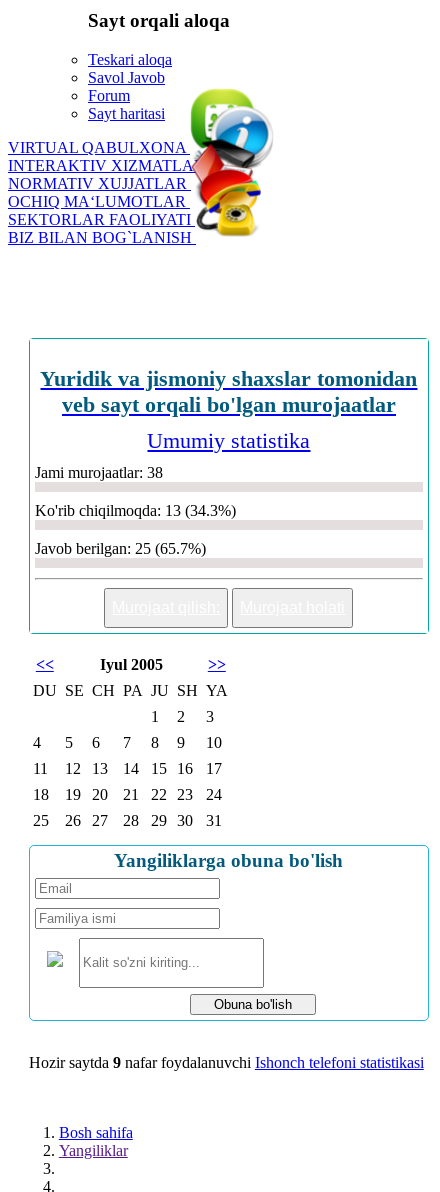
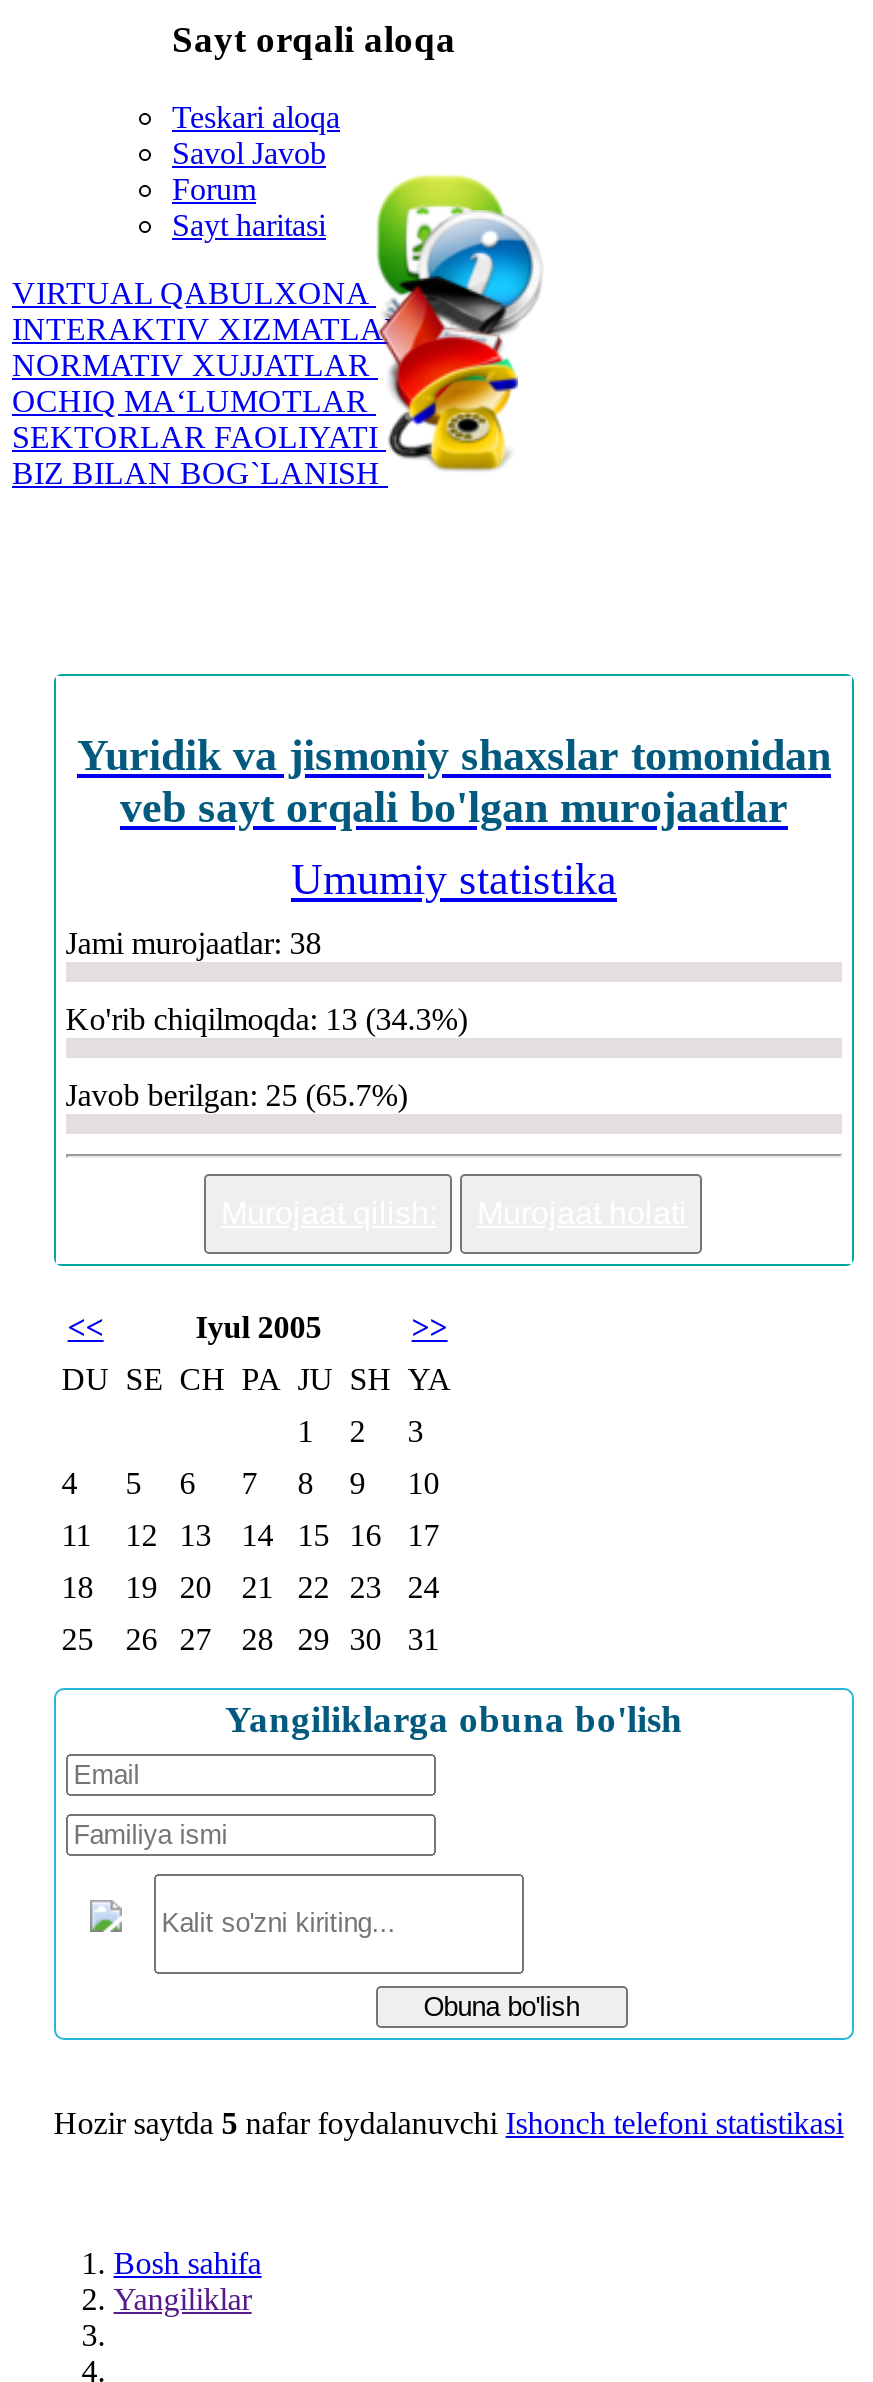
- Hozir saytda 9 nafar foydalanuvchi Ishonch telefoni statistikasi
+ Hozir saytda 5 nafar foydalanuvchi Ishonch telefoni statistikasi
